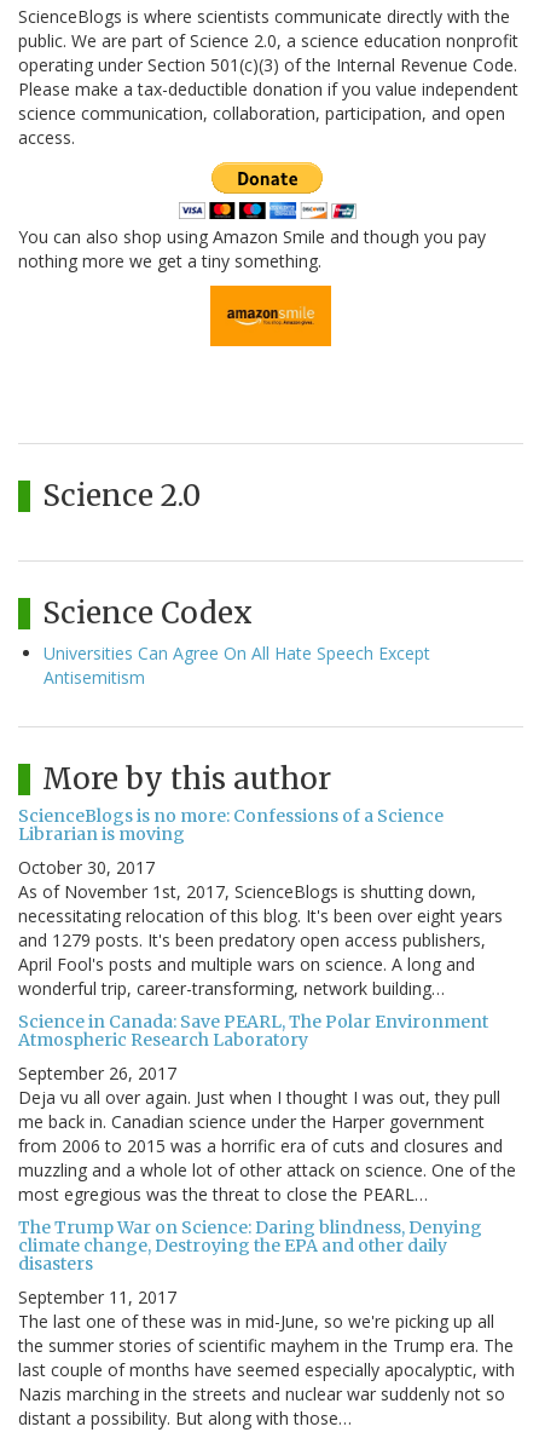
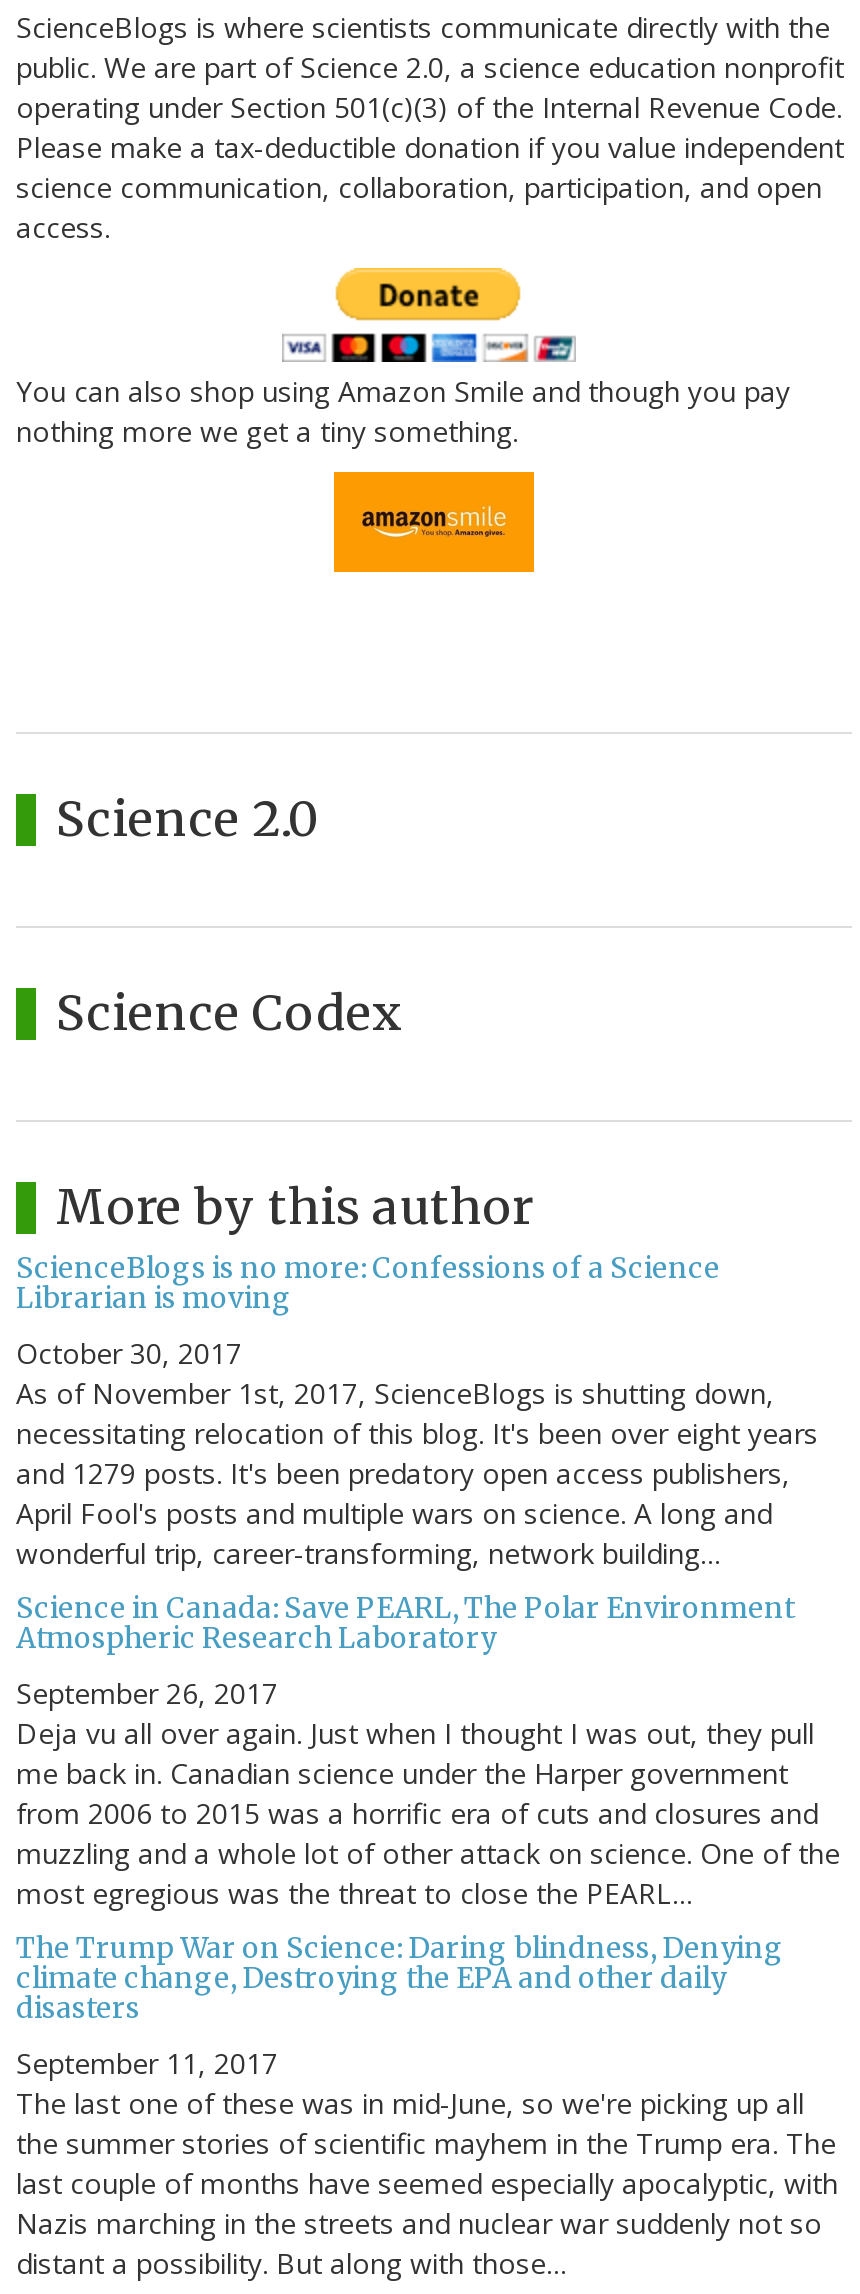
- Universities Can Agree On All Hate Speech Except
- Antisemitism
